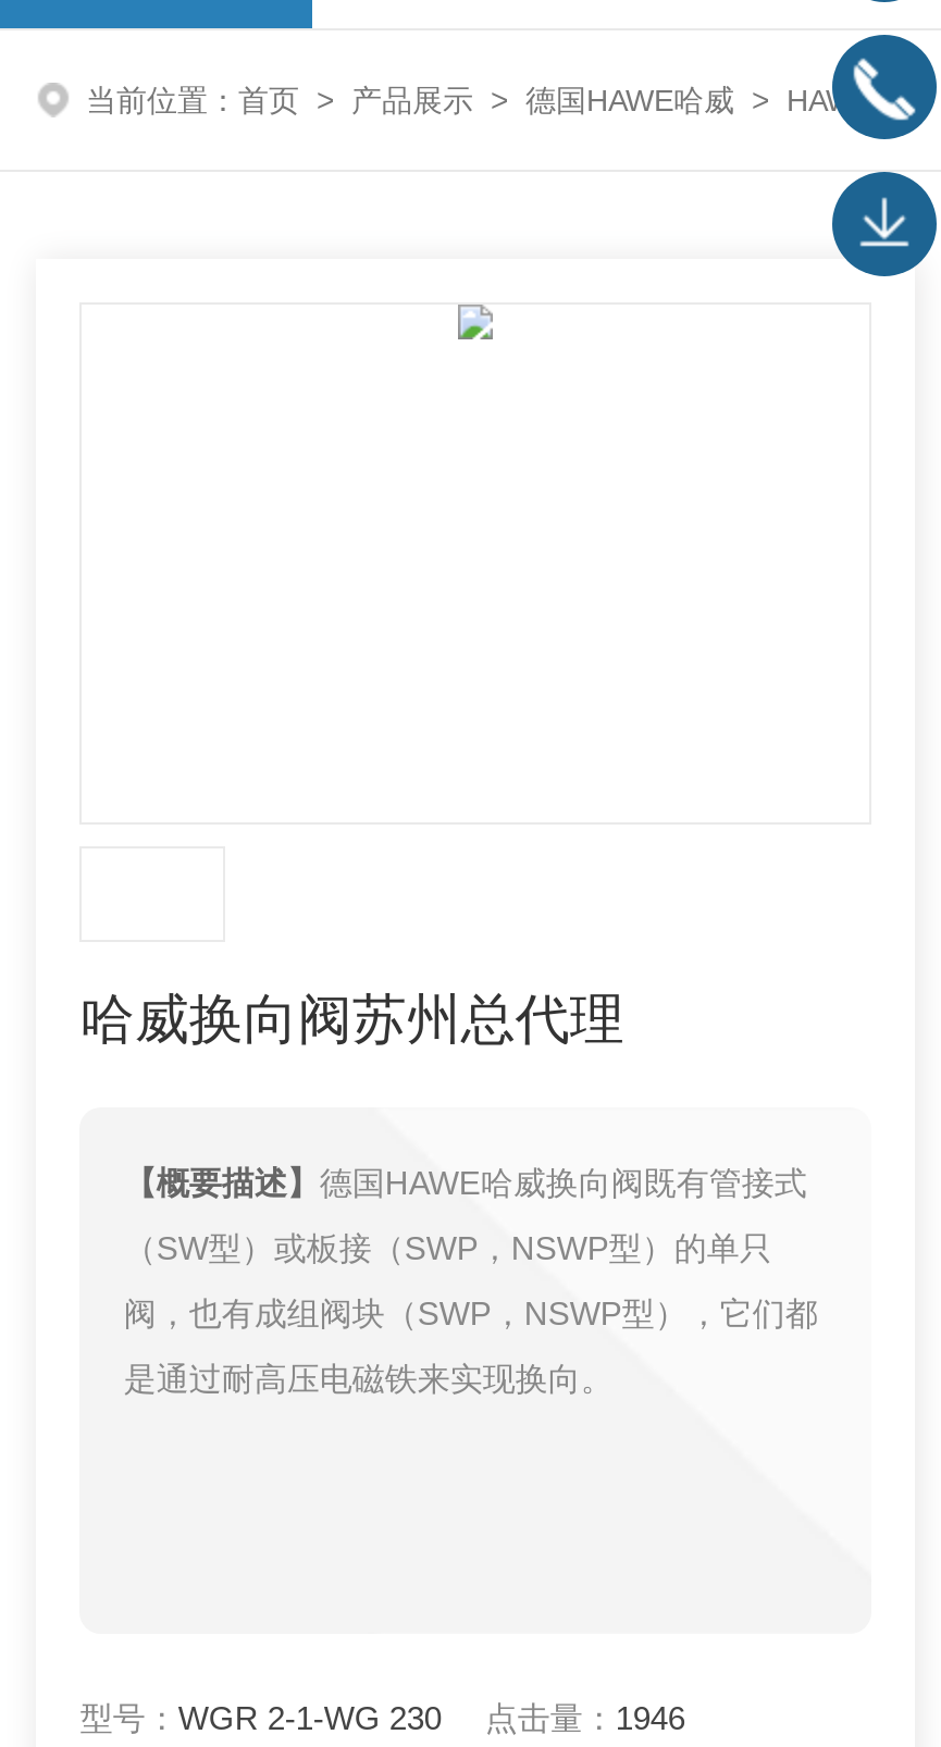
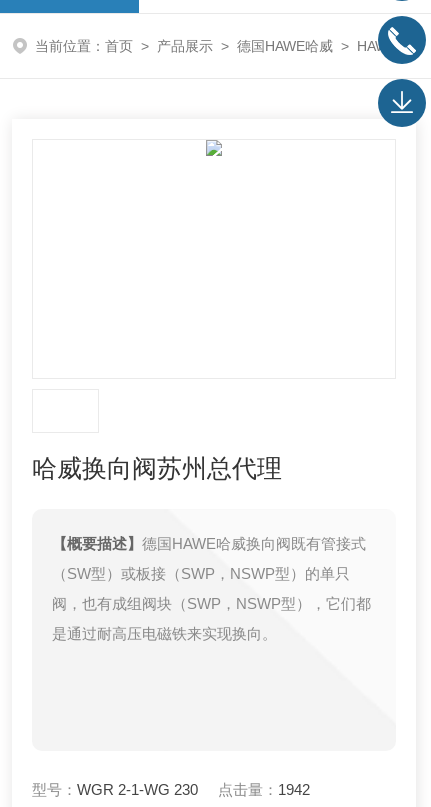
- 型号：WGR 2-1-WG 230 点击量：1946
+ 型号：WGR 2-1-WG 230 点击量：1942
